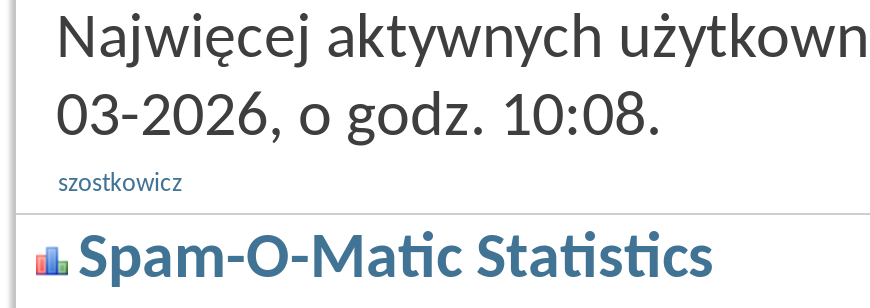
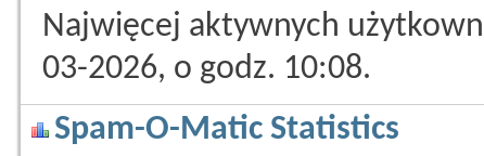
- szostkowicz
